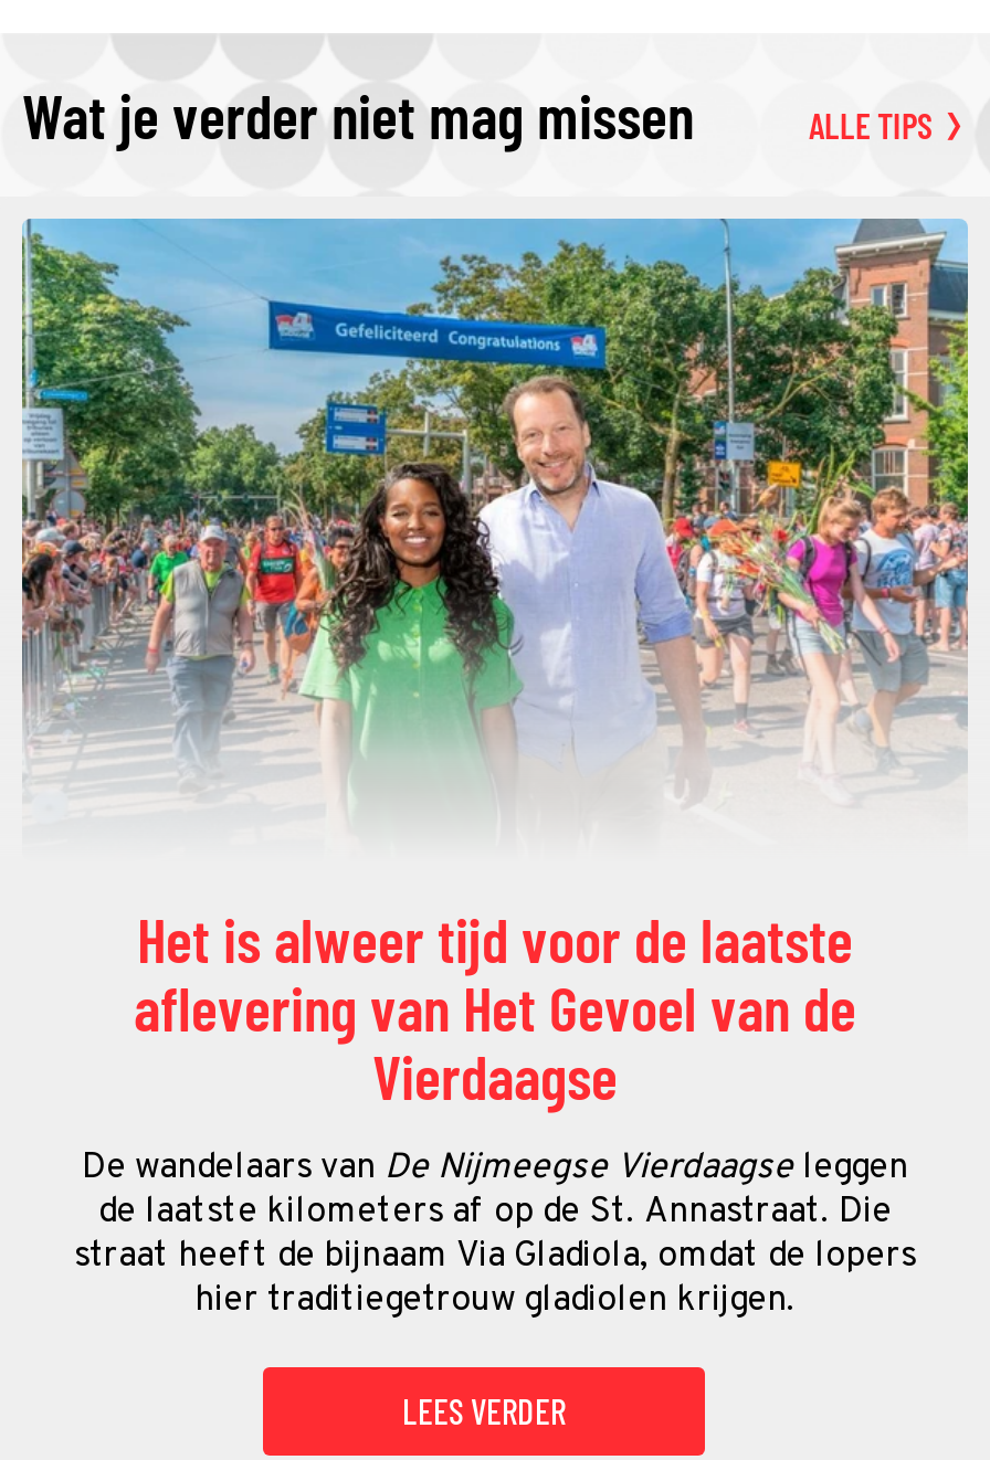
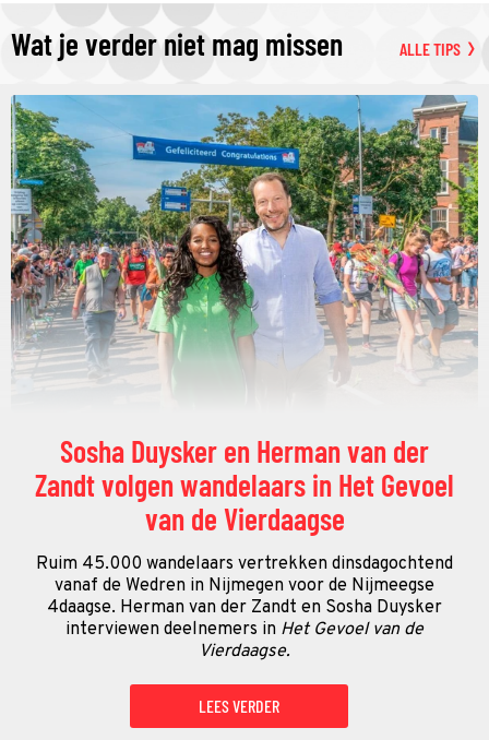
- Het is alweer tijd voor de laatste
- aflevering van Het Gevoel van de
- Vierdaagse
- De wandelaars van De Nijmeegse Vierdaagse leggen
- de laatste kilometers af op de St. Annastraat. Die
- straat heeft de bijnaam Via Gladiola, omdat de lopers
- hier traditiegetrouw gladiolen krijgen.
+ Sosha Duysker en Herman van der
+ Zandt volgen wandelaars in Het Gevoel
+ van de Vierdaagse
+ Ruim 45.000 wandelaars vertrekken dinsdagochtend
+ vanaf de Wedren in Nijmegen voor de Nijmeegse
+ 4daagse. Herman van der Zandt en Sosha Duysker
+ interviewen deelnemers in Het Gevoel van de
+ Vierdaagse.
